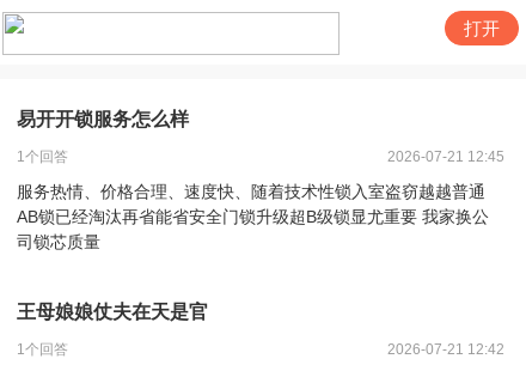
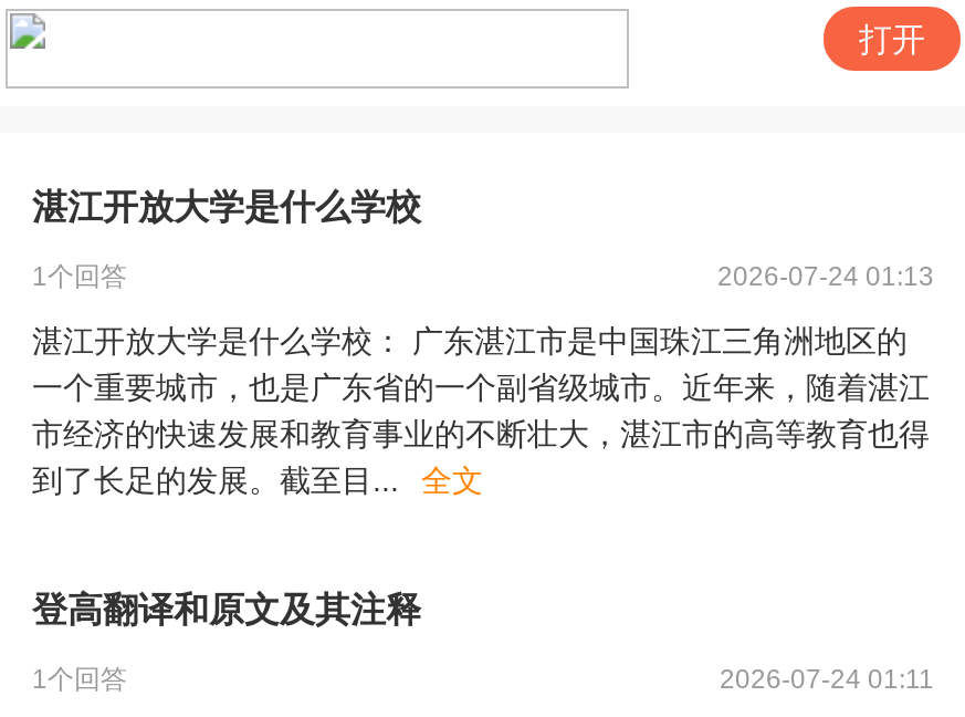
- 易开开锁服务怎么样
+ 湛江开放大学是什么学校

- 2026-07-21 12:45
+ 2026-07-24 01:13

- 服务热情、价格合理、速度快、随着技术性锁入室盗窃越越普通
- AB锁已经淘汰再省能省安全门锁升级超B级锁显尤重要 我家换公
- 司锁芯质量
+ 湛江开放大学是什么学校： 广东湛江市是中国珠江三角洲地区的
+ 一个重要城市，也是广东省的一个副省级城市。近年来，随着湛江
+ 市经济的快速发展和教育事业的不断壮大，湛江市的高等教育也得
+ 到了长足的发展。截至目...
+ 全文

- 王母娘娘仗夫在天是官
+ 登高翻译和原文及其注释

- 2026-07-21 12:42
+ 2026-07-24 01:11
